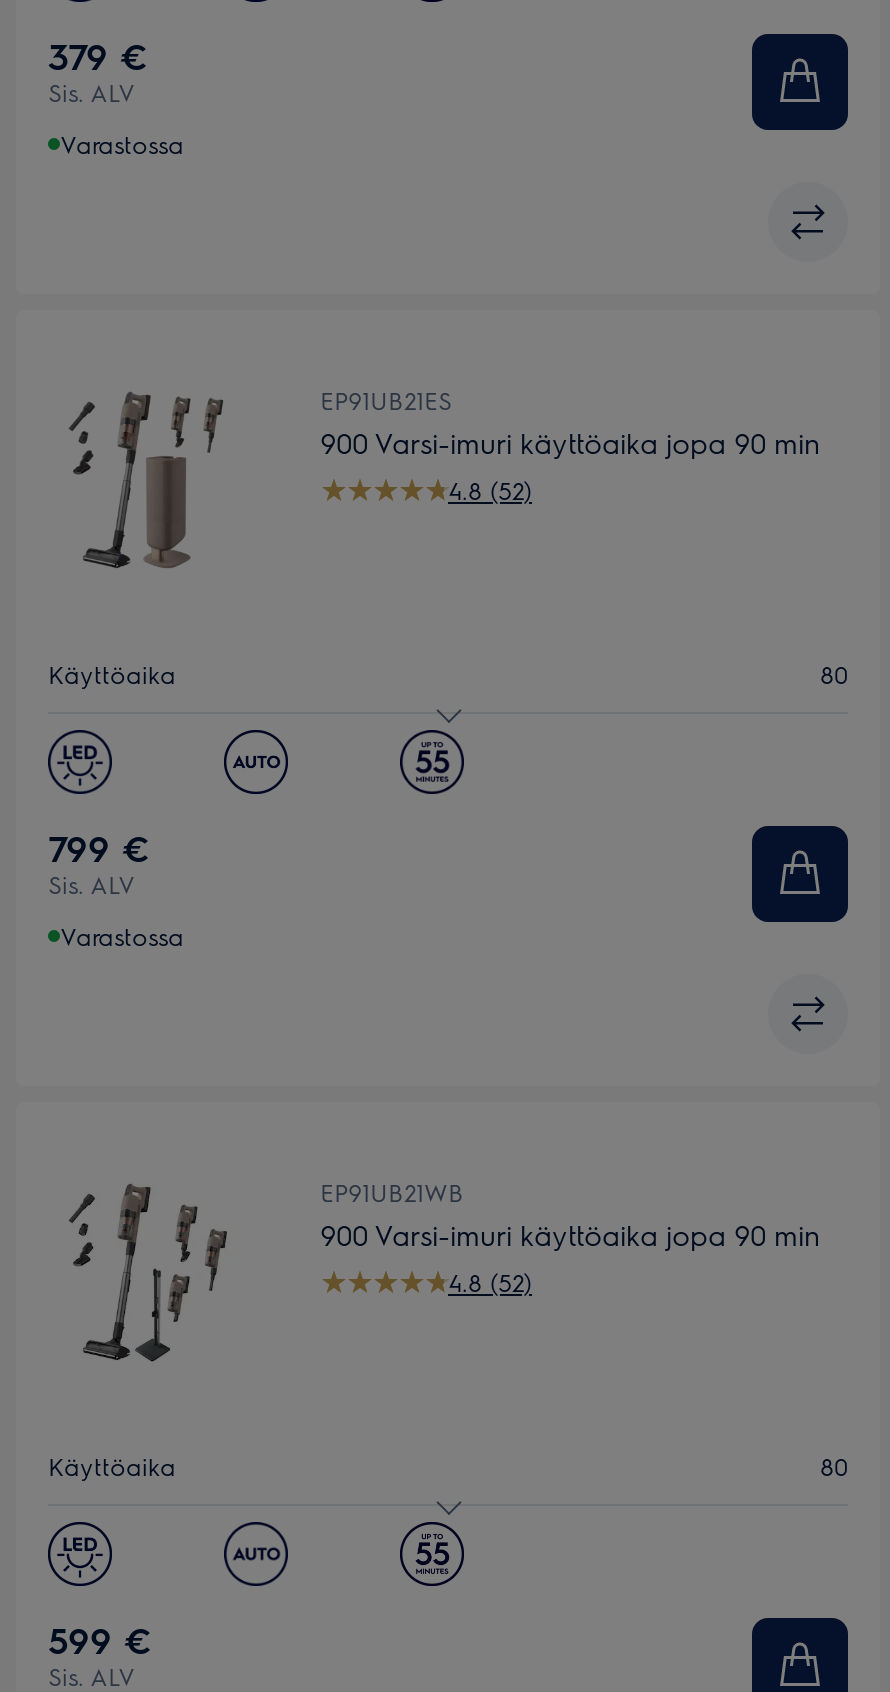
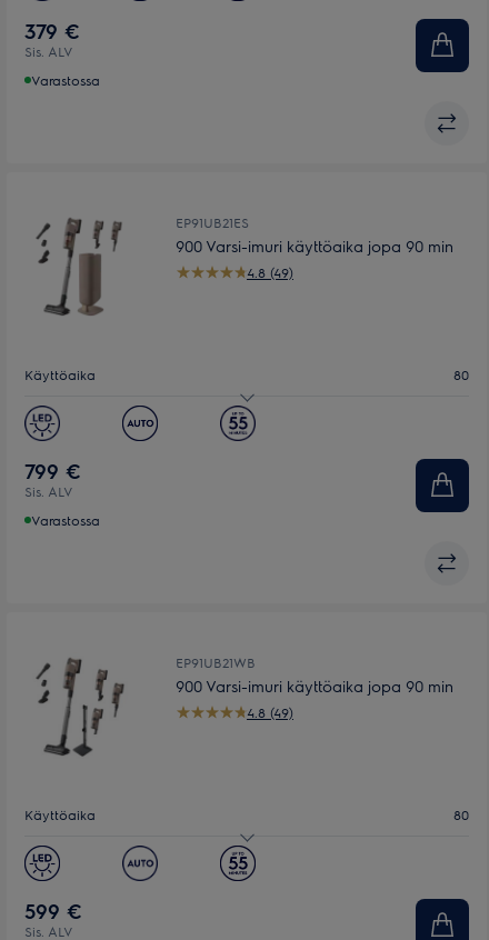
- 4.8 (52)
+ 4.8 (49)

- 4.8 (52)
+ 4.8 (49)
